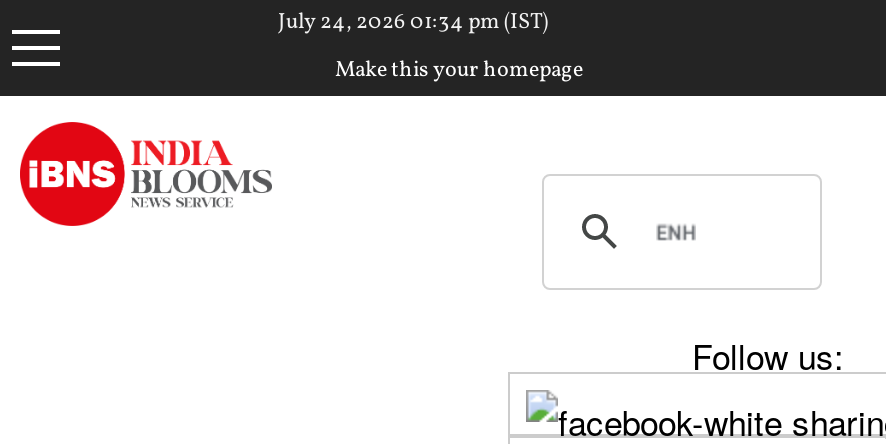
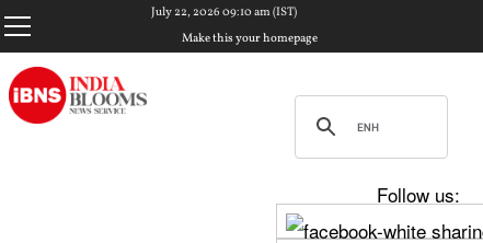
- July 24, 2026 01:34 pm (IST)
+ July 22, 2026 09:10 am (IST)
